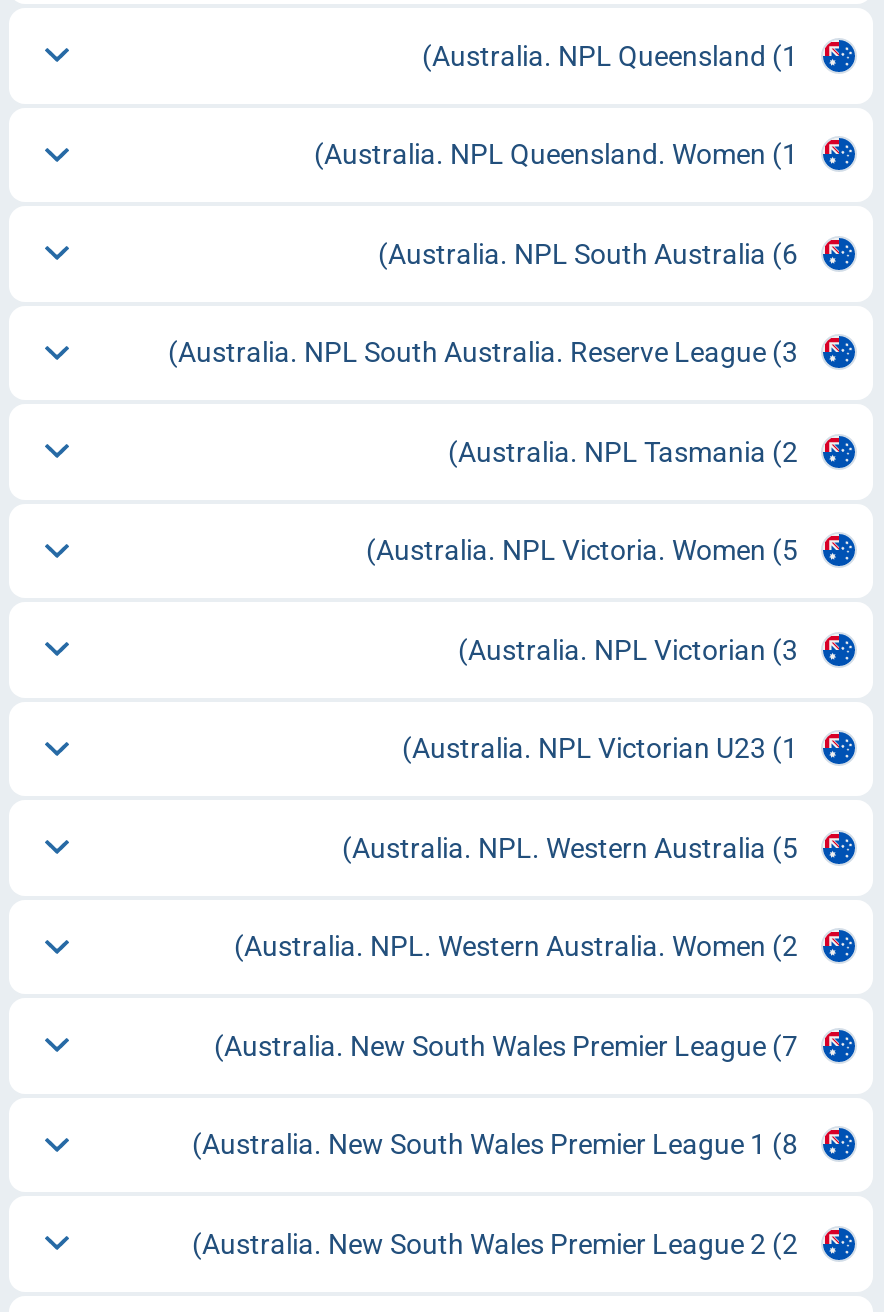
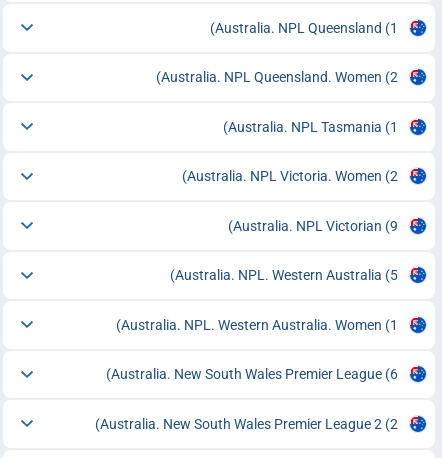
- Australia. NPL Queensland. Women (1)
- Australia. NPL South Australia (6)
- Australia. NPL South Australia. Reserve League (3)
- Australia. NPL Tasmania (2)
- Australia. NPL Victoria. Women (5)
- Australia. NPL Victorian (3)
- Australia. NPL Victorian U23 (1)
+ Australia. NPL Queensland. Women (2)
+ Australia. NPL Tasmania (1)
+ Australia. NPL Victoria. Women (2)
+ Australia. NPL Victorian (9)

- Australia. NPL. Western Australia. Women (2)
- Australia. New South Wales Premier League (7)
- Australia. New South Wales Premier League 1 (8)
+ Australia. NPL. Western Australia. Women (1)
+ Australia. New South Wales Premier League (6)
